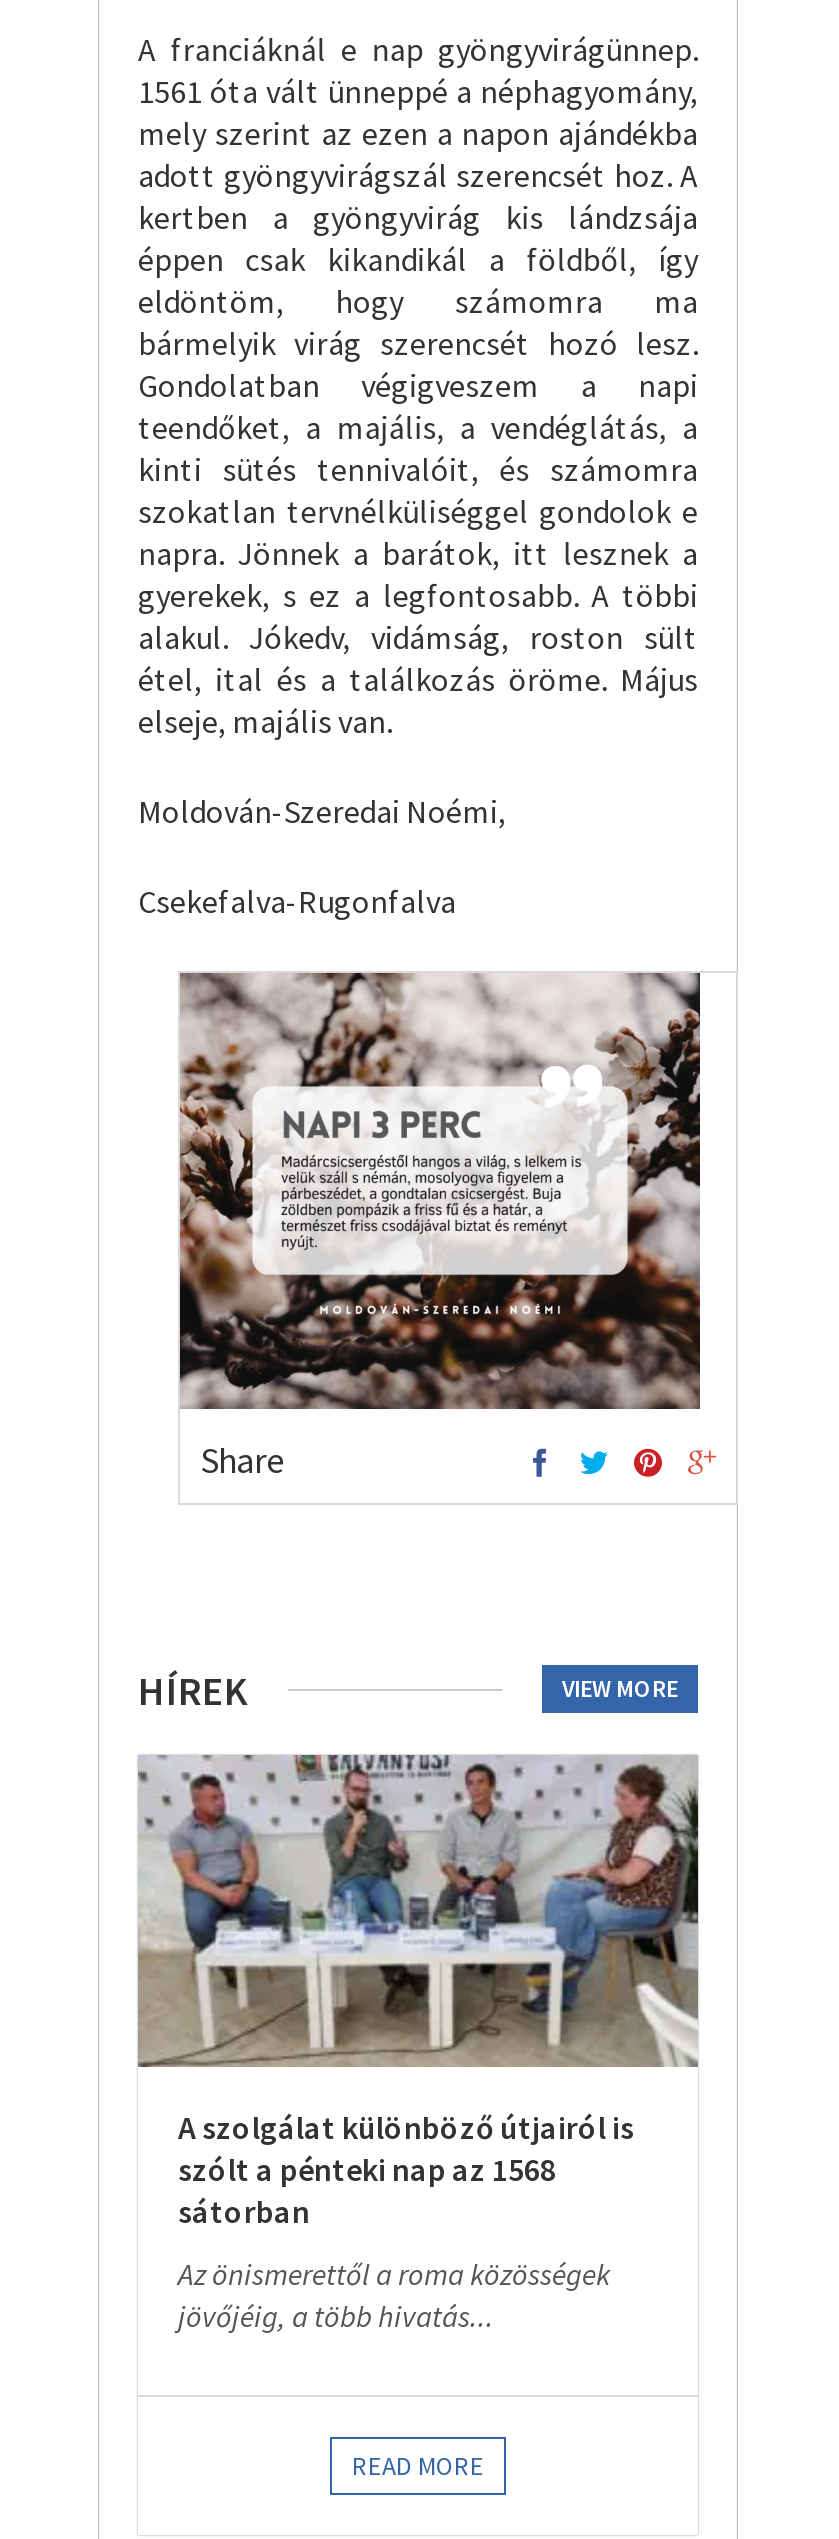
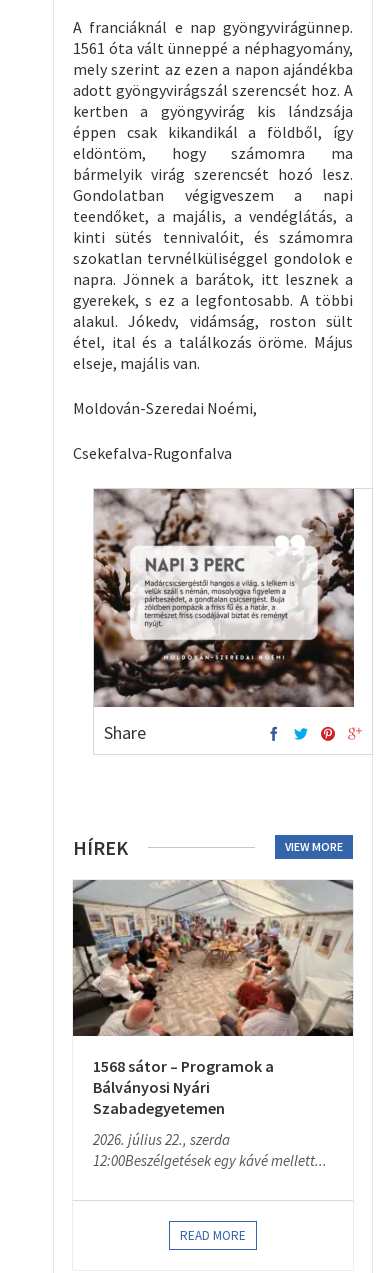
- [image]
- A szolgálat különböző útjairól is
- szólt a pénteki nap az 1568
- sátorban
+ [image]
+ 1568 sátor – Programok a
+ Bálványosi Nyári
+ Szabadegyetemen

- Az önismerettől a roma közösségek
- jövőjéig, a több hivatás...
+ 2026. július 22., szerda
+ 12:00Beszélgetések egy kávé mellett...
